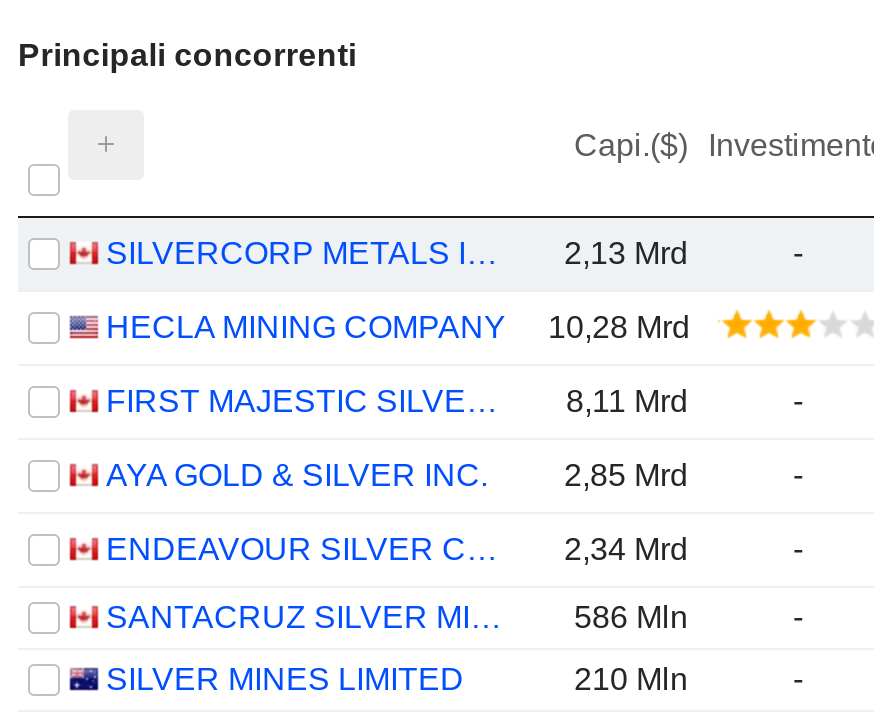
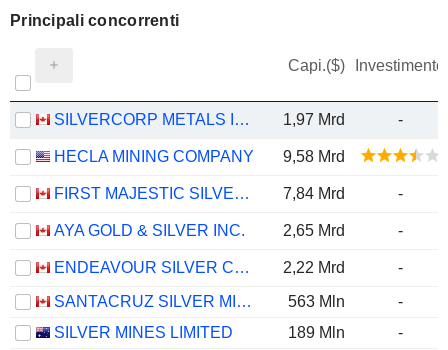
- 2,13 Mrd
+ 1,97 Mrd

- HECLA MINING COMPANY 10,28 Mrd
+ HECLA MINING COMPANY 9,58 Mrd

- 8,11 Mrd
+ 7,84 Mrd

- 2,85 Mrd
+ 2,65 Mrd

- 2,34 Mrd
+ 2,22 Mrd

- 586 Mln
+ 563 Mln

- 210 Mln
+ 189 Mln
